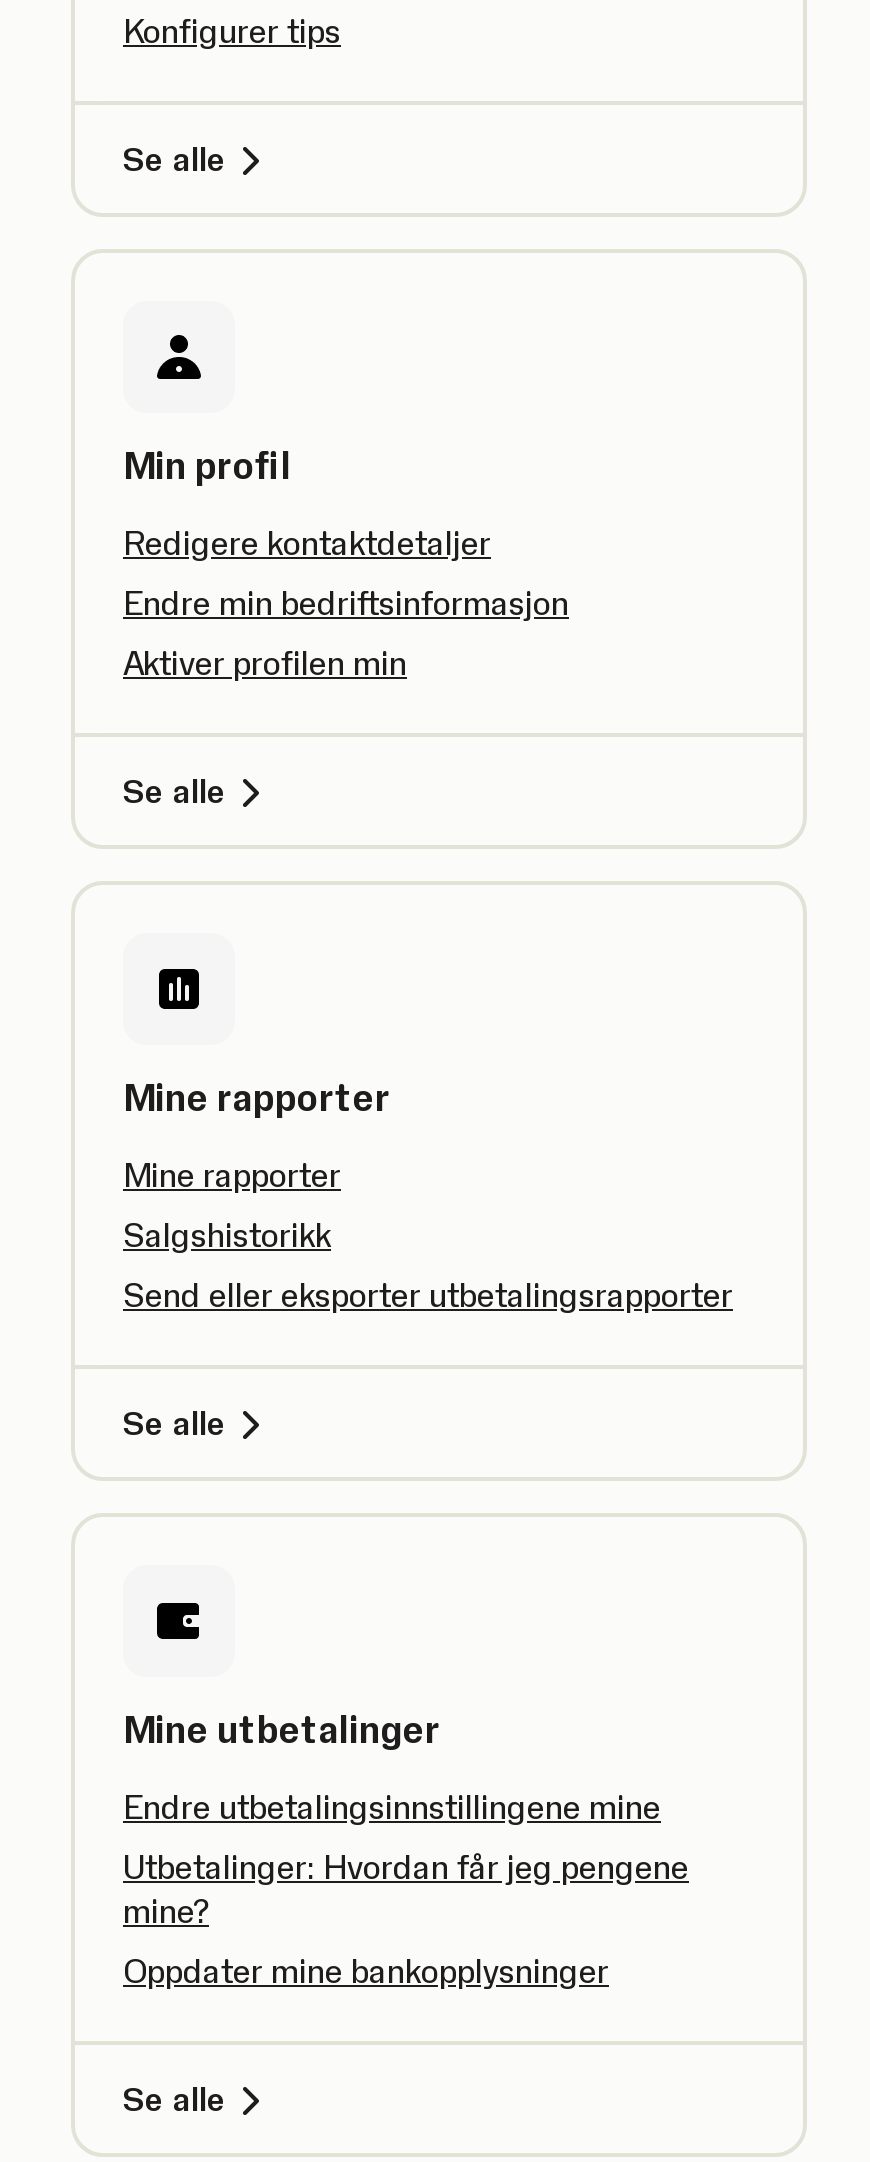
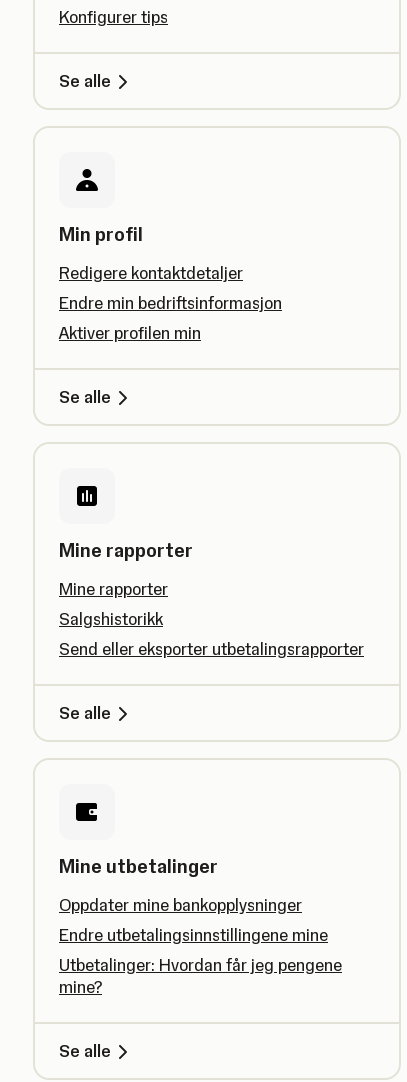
moved down: Endre utbetalingsinnstillingene mine | Utbetalinger: Hvordan får jeg pengene | mine?

moved up: Oppdater mine bankopplysninger
